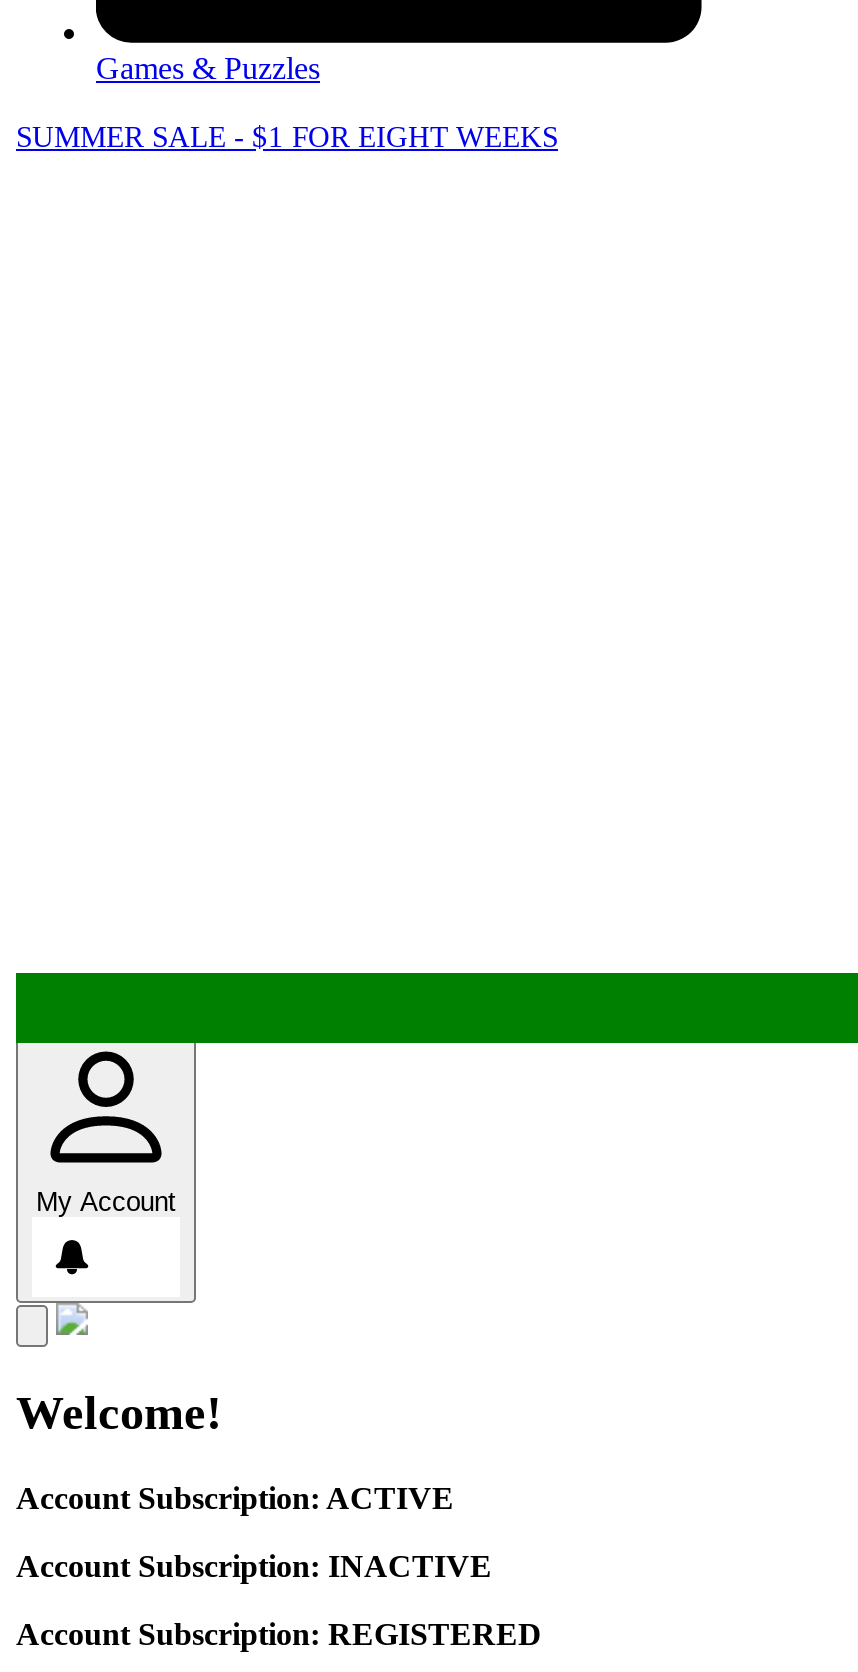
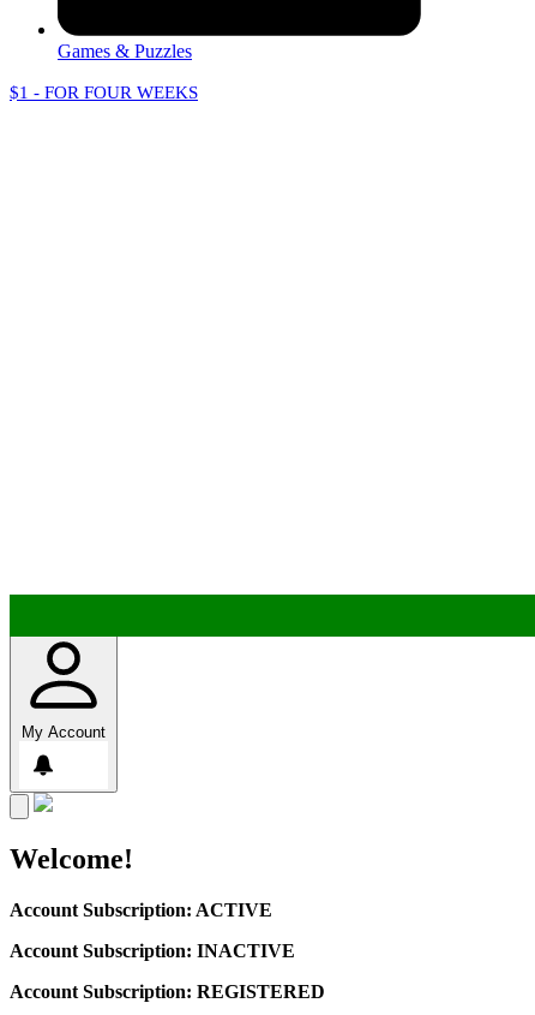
- SUMMER SALE - $1 FOR EIGHT WEEKS
+ $1 - FOR FOUR WEEKS
